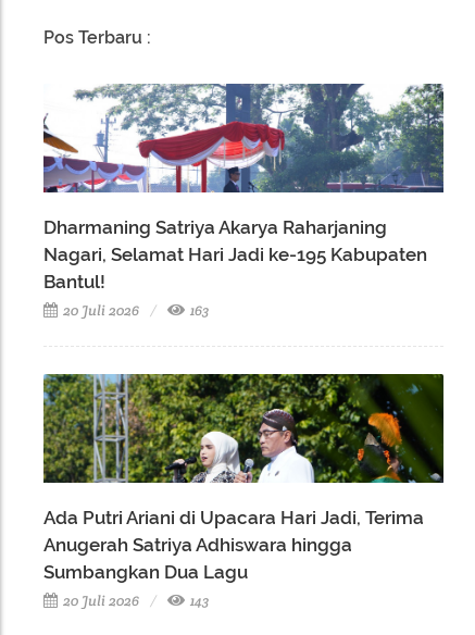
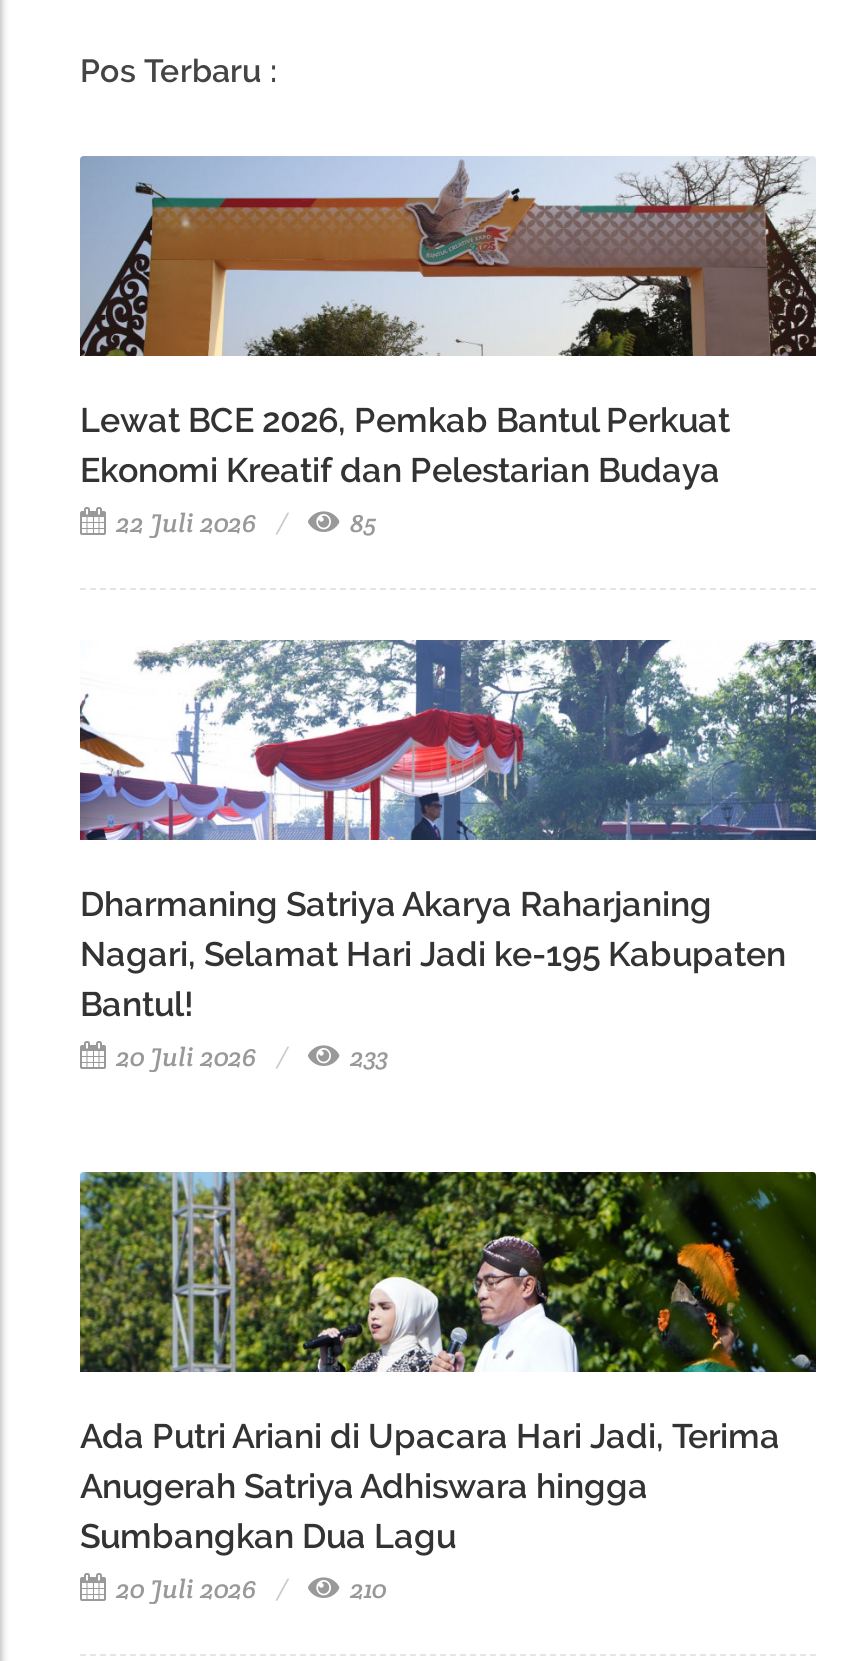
+ [image]
+ Lewat BCE 2026, Pemkab Bantul Perkuat
+ Ekonomi Kreatif dan Pelestarian Budaya
+ 22 Juli 2026
+ 85

- 163
+ 233

- 143
+ 210
